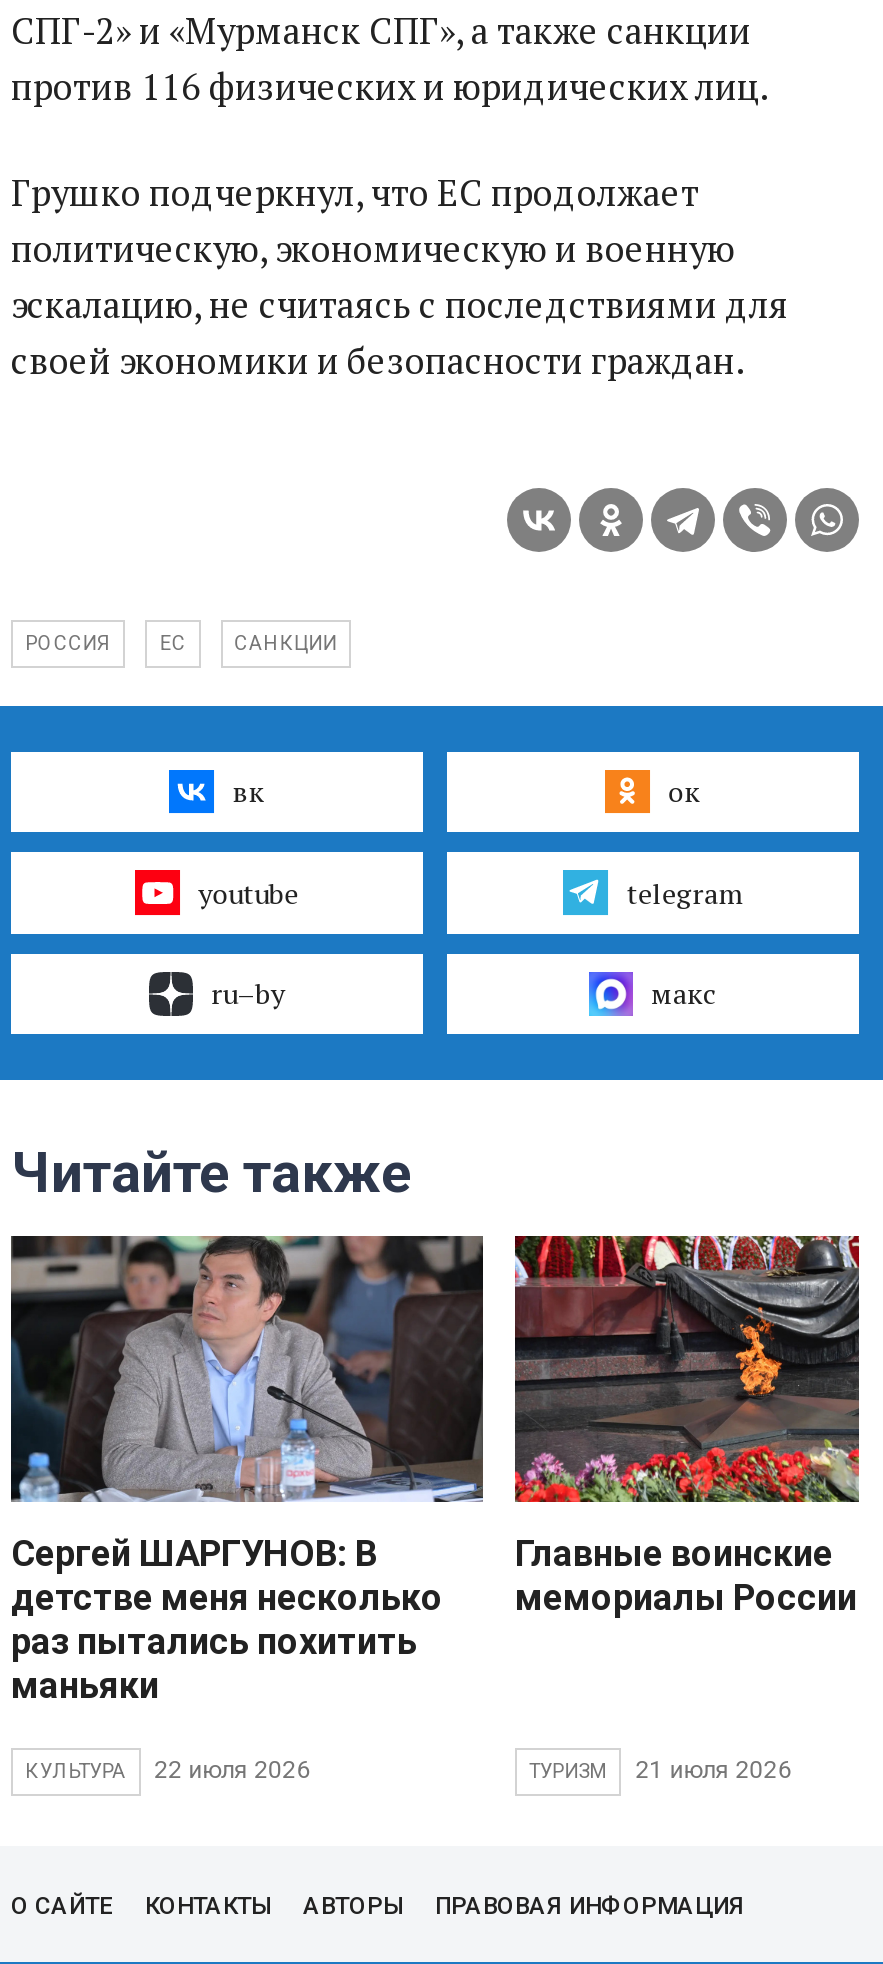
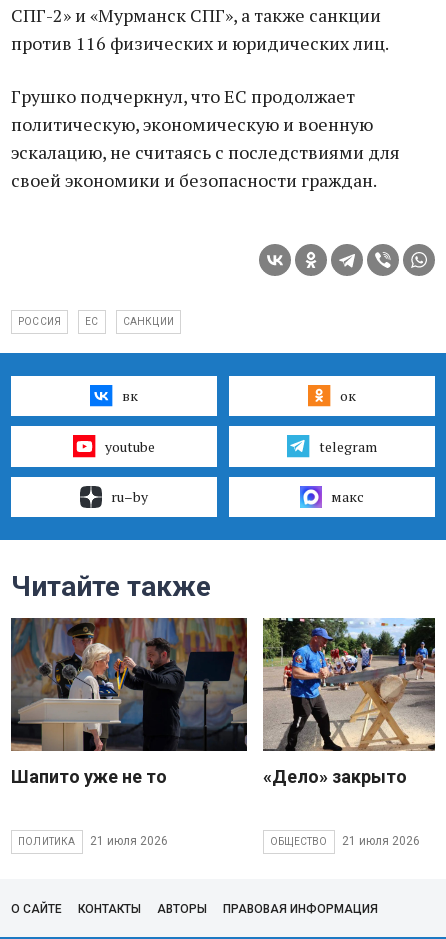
- [image]
- Сергей ШАРГУНОВ: В
- детстве меня несколько
- раз пытались похитить
- маньяки
+ [image]
+ Шапито уже не то

- [image]
+ [image]

- Главные воинские
- мемориалы России
+ «Дело» закрыто

- КУЛЬТУРА
- 22 июля 2026
+ ПОЛИТИКА
+ 21 июля 2026

- ТУРИЗМ
+ ОБЩЕСТВО
